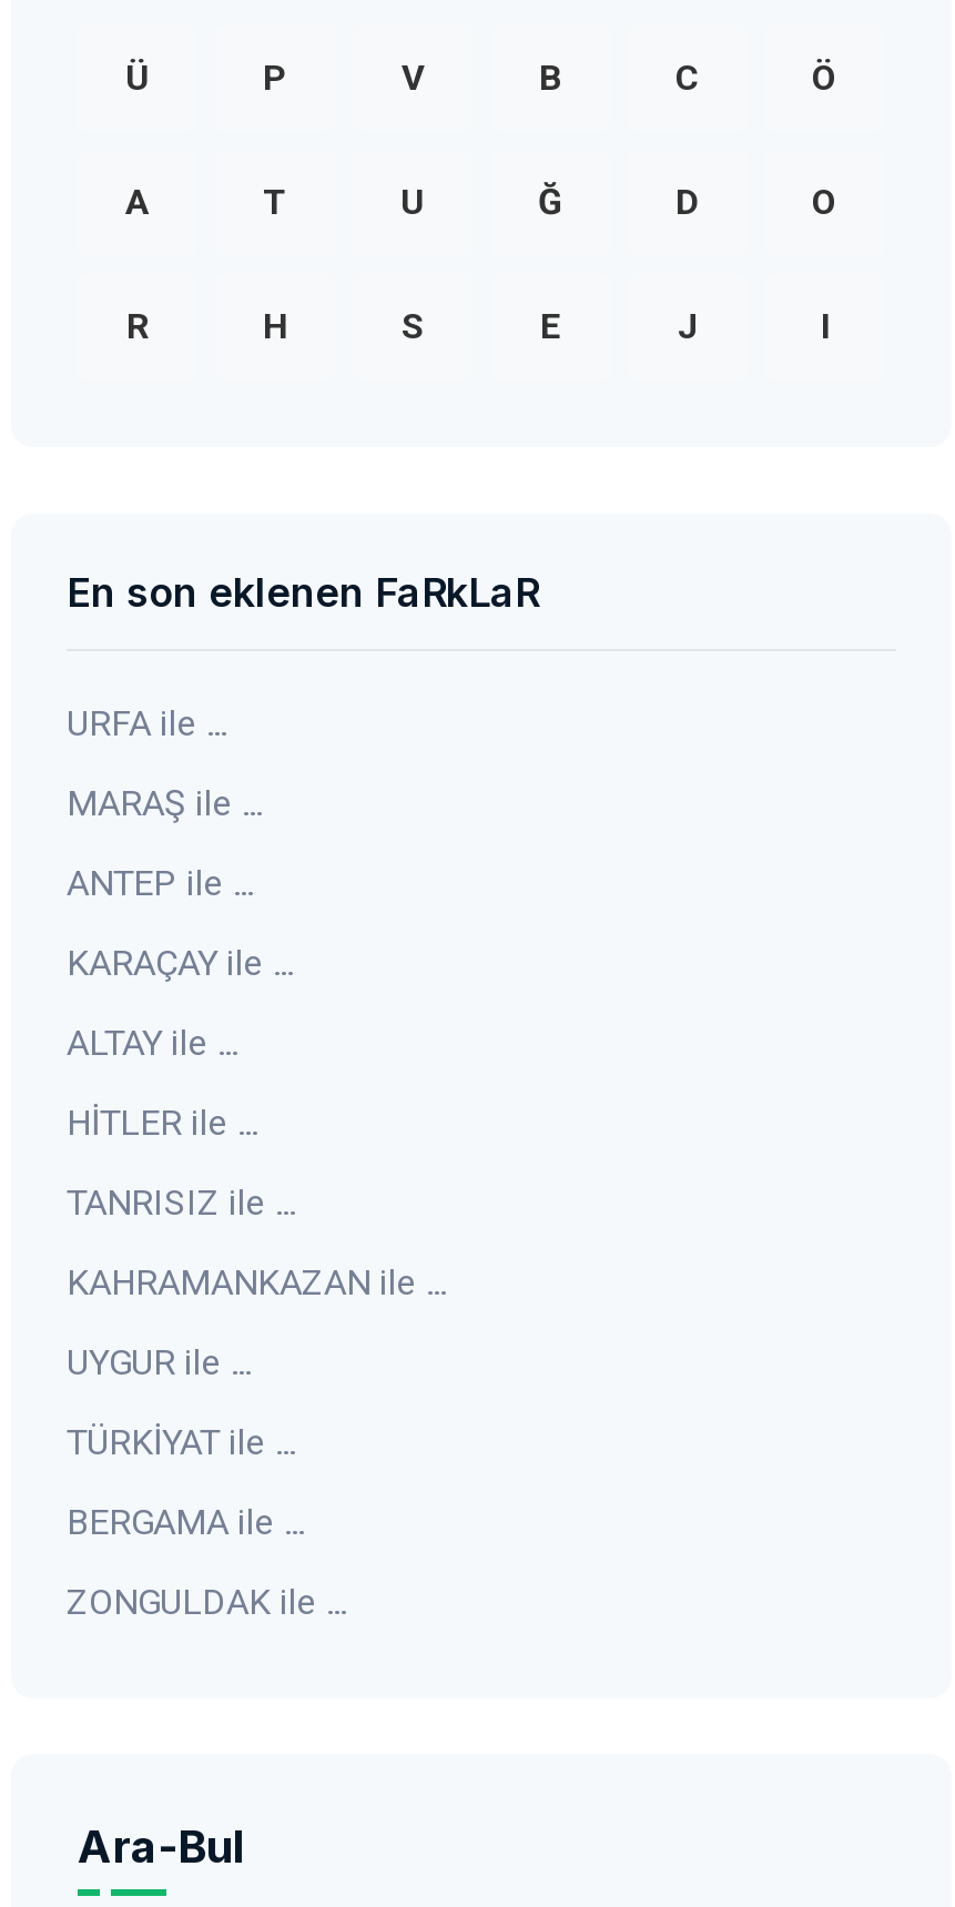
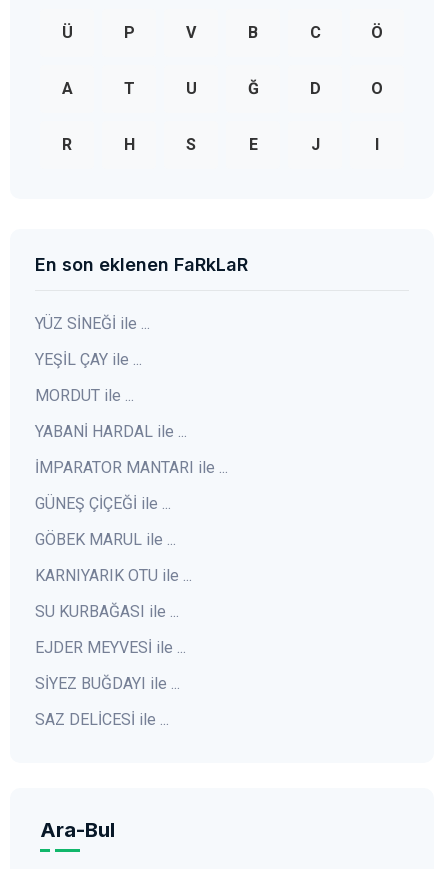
- URFA ile ...
+ YÜZ SİNEĞİ ile ...

- MARAŞ ile ...
+ YEŞİL ÇAY ile ...

- ANTEP ile ...
+ MORDUT ile ...

- KARAÇAY ile ...
+ YABANİ HARDAL ile ...

- ALTAY ile ...
+ İMPARATOR MANTARI ile ...

- HİTLER ile ...
+ GÜNEŞ ÇİÇEĞİ ile ...

- TANRISIZ ile ...
+ GÖBEK MARUL ile ...

- KAHRAMANKAZAN ile ...
+ KARNIYARIK OTU ile ...

- UYGUR ile ...
+ SU KURBAĞASI ile ...

- TÜRKİYAT ile ...
+ EJDER MEYVESİ ile ...

- BERGAMA ile ...
+ SİYEZ BUĞDAYI ile ...

- ZONGULDAK ile ...
+ SAZ DELİCESİ ile ...
